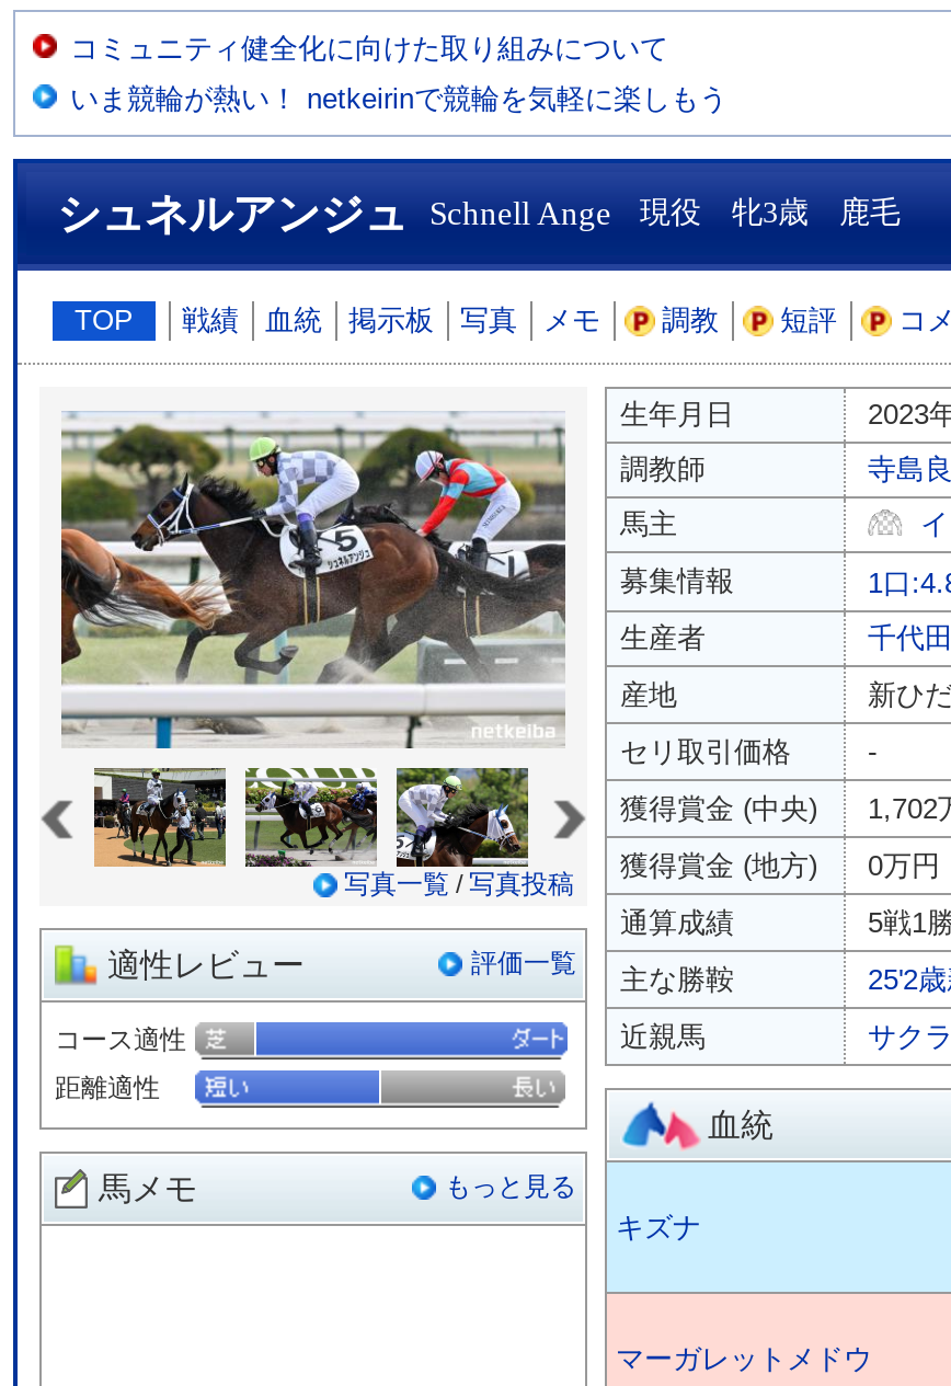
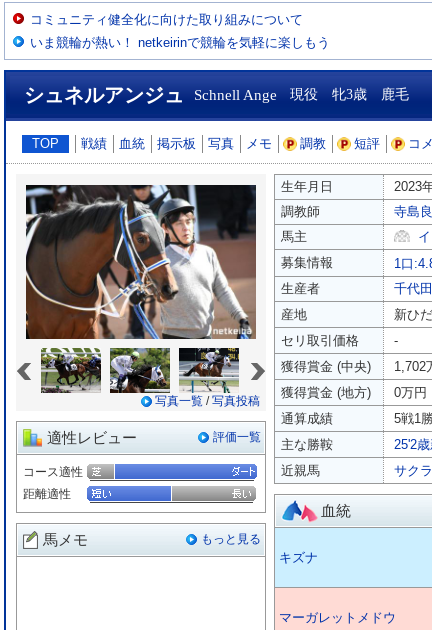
- [image]
+ [image]

- [image]
+ [image]

- [image]
+ [image]

- [image]
+ [image]
